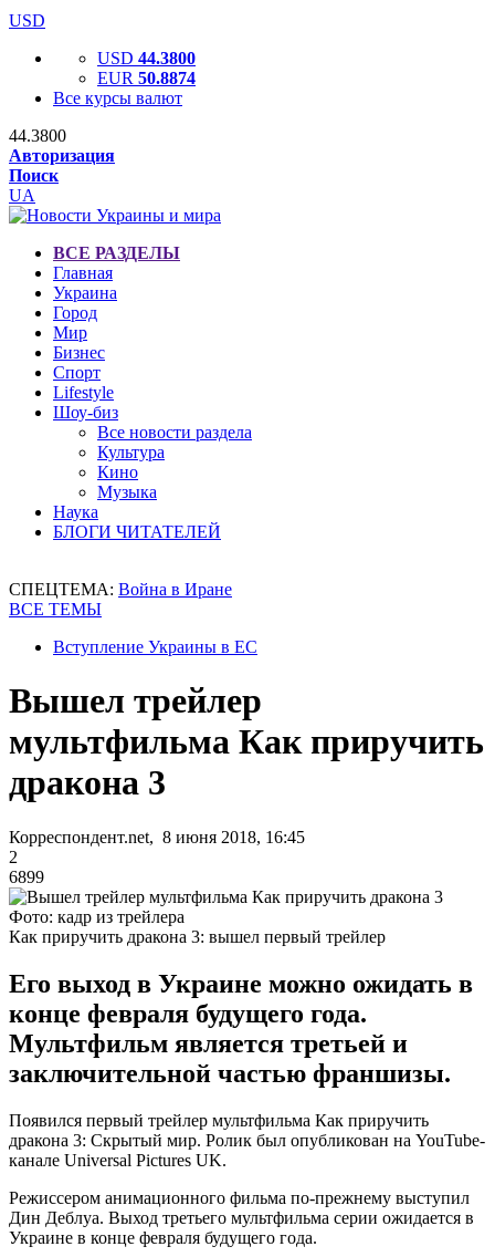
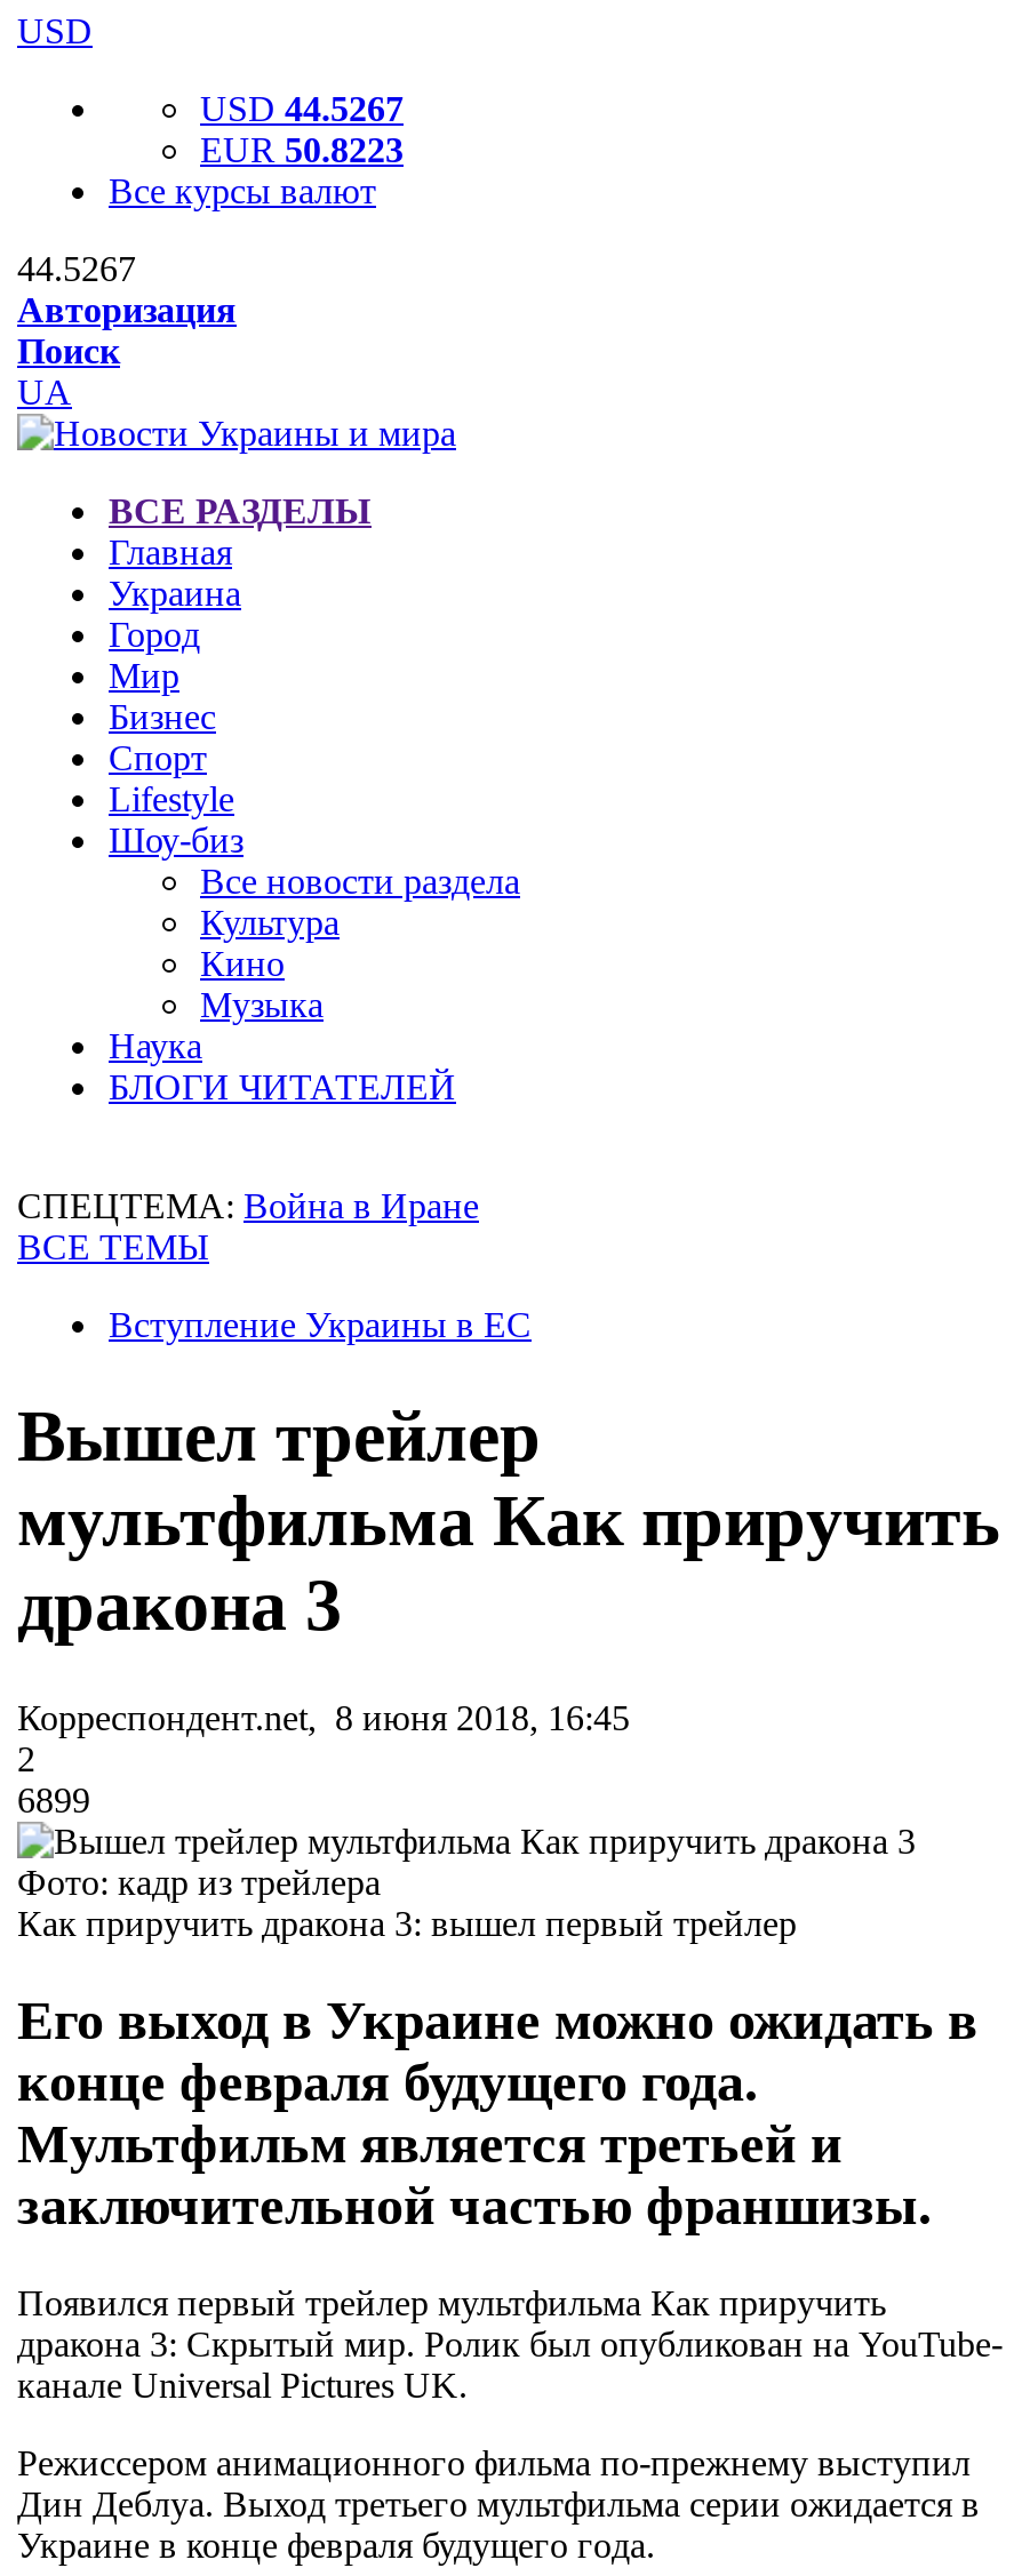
- USD 44.3800
+ USD 44.5267

- EUR 50.8874
+ EUR 50.8223

- 44.3800
+ 44.5267
